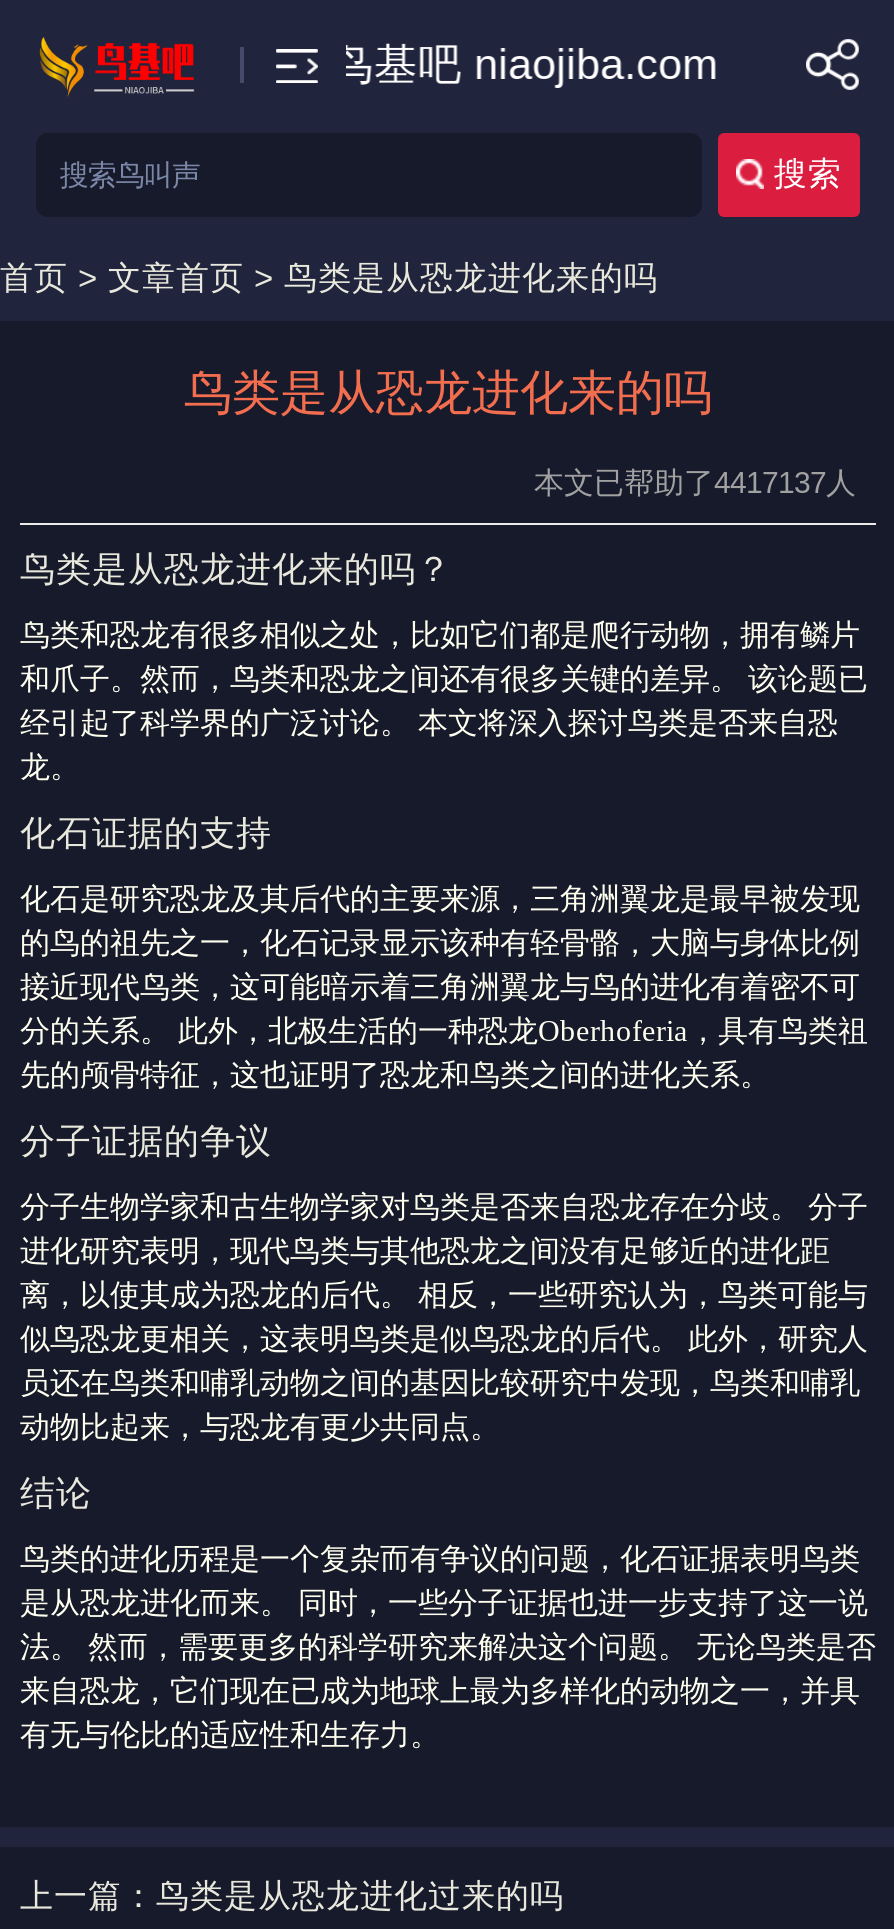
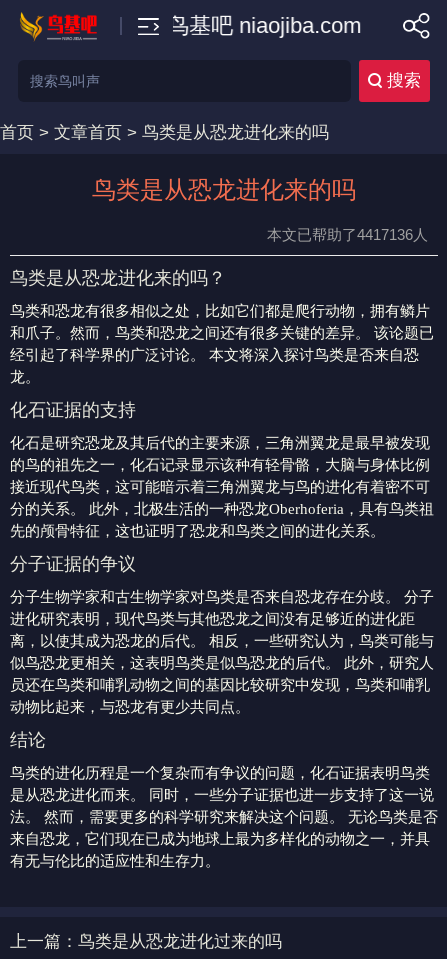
- 本文已帮助了4417137人
+ 本文已帮助了4417136人
